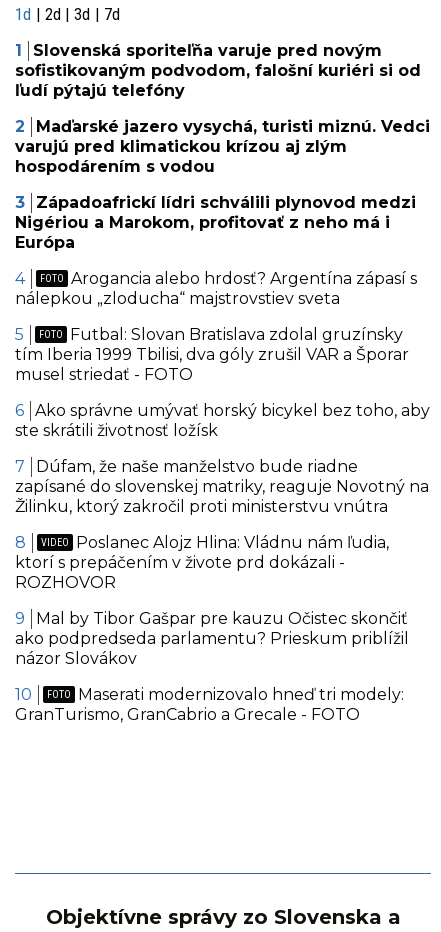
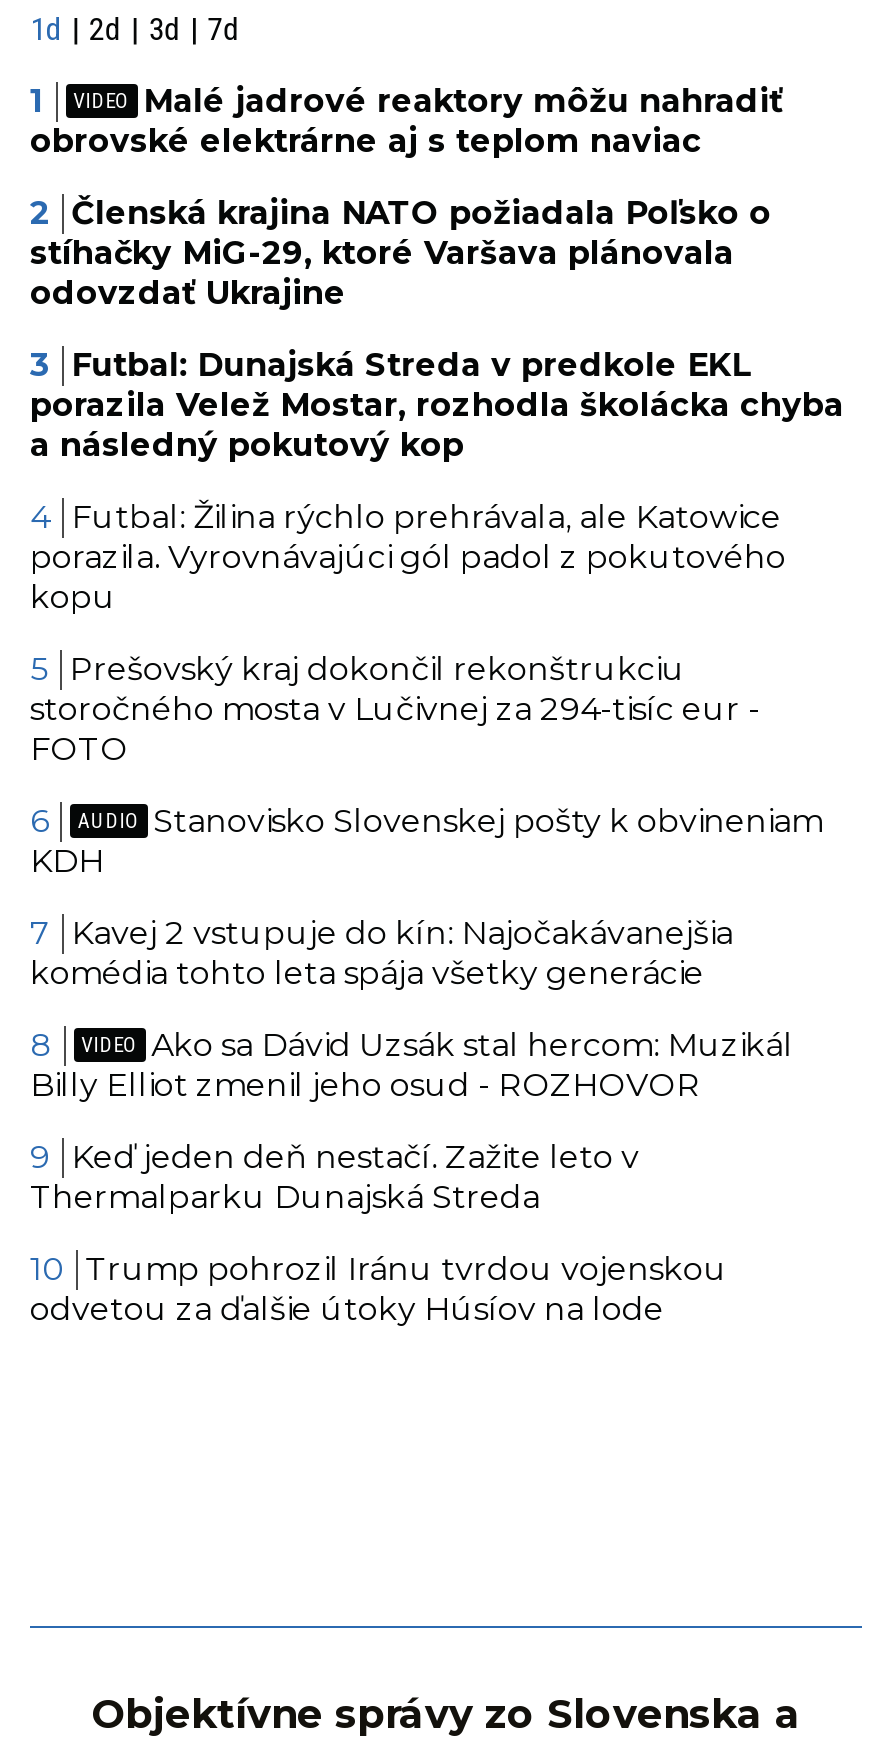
- Slovenská sporiteľňa varuje pred novým
- sofistikovaným podvodom, falošní kuriéri si od
- ľudí pýtajú telefóny
+ Malé jadrové reaktory môžu nahradiť
+ obrovské elektrárne aj s teplom naviac

- Maďarské jazero vysychá, turisti miznú. Vedci
- varujú pred klimatickou krízou aj zlým
- hospodárením s vodou
+ Členská krajina NATO požiadala Poľsko o
+ stíhačky MiG-29, ktoré Varšava plánovala
+ odovzdať Ukrajine

- Západoafrickí lídri schválili plynovod medzi
- Nigériou a Marokom, profitovať z neho má i
- Európa
+ Futbal: Dunajská Streda v predkole EKL
+ porazila Velež Mostar, rozhodla školácka chyba
+ a následný pokutový kop

- Arogancia alebo hrdosť? Argentína zápasí s
- nálepkou „zloducha“ majstrovstiev sveta
+ Futbal: Žilina rýchlo prehrávala, ale Katowice
+ porazila. Vyrovnávajúci gól padol z pokutového
+ kopu

- Futbal: Slovan Bratislava zdolal gruzínsky
- tím Iberia 1999 Tbilisi, dva góly zrušil VAR a Šporar
- musel striedať - FOTO
+ Prešovský kraj dokončil rekonštrukciu
+ storočného mosta v Lučivnej za 294-tisíc eur -
+ FOTO

- Ako správne umývať horský bicykel bez toho, aby
- ste skrátili životnosť ložísk
+ Stanovisko Slovenskej pošty k obvineniam
+ KDH

- Dúfam, že naše manželstvo bude riadne
- zapísané do slovenskej matriky, reaguje Novotný na
- Žilinku, ktorý zakročil proti ministerstvu vnútra
+ Kavej 2 vstupuje do kín: Najočakávanejšia
+ komédia tohto leta spája všetky generácie

- Poslanec Alojz Hlina: Vládnu nám ľudia,
- ktorí s prepáčením v živote prd dokázali -
- ROZHOVOR
+ Ako sa Dávid Uzsák stal hercom: Muzikál
+ Billy Elliot zmenil jeho osud - ROZHOVOR

- Mal by Tibor Gašpar pre kauzu Očistec skončiť
- ako podpredseda parlamentu? Prieskum priblížil
- názor Slovákov
+ Keď jeden deň nestačí. Zažite leto v
+ Thermalparku Dunajská Streda

- Maserati modernizovalo hneď tri modely:
- GranTurismo, GranCabrio a Grecale - FOTO
+ Trump pohrozil Iránu tvrdou vojenskou
+ odvetou za ďalšie útoky Húsíov na lode
